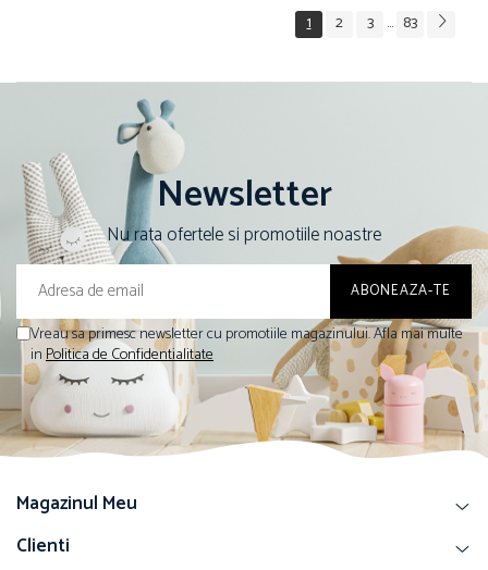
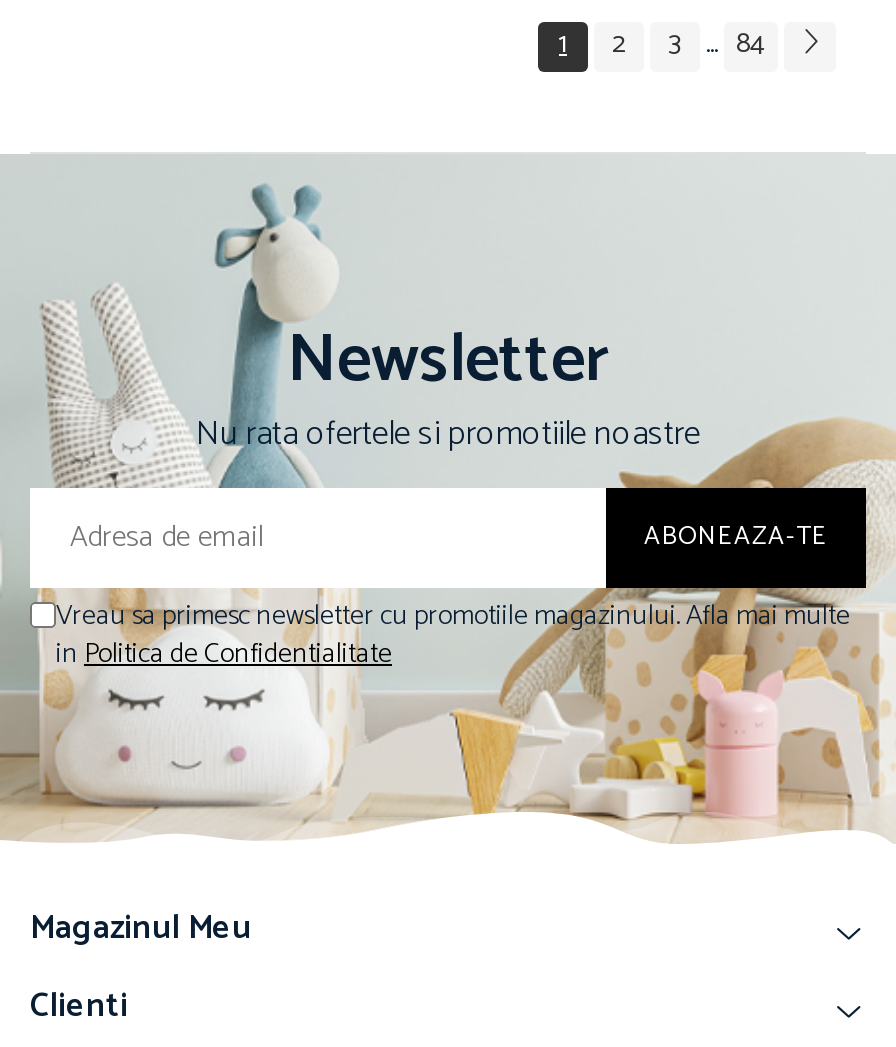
- 3 ... 83
+ 3 ... 84
